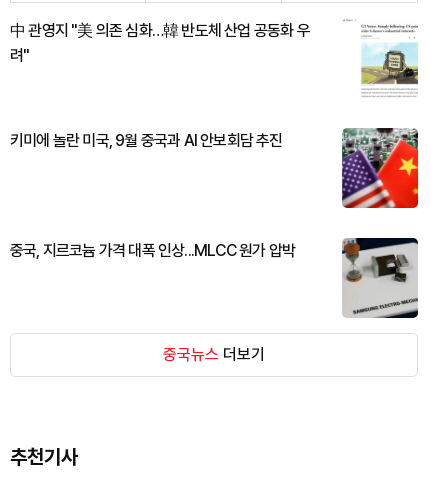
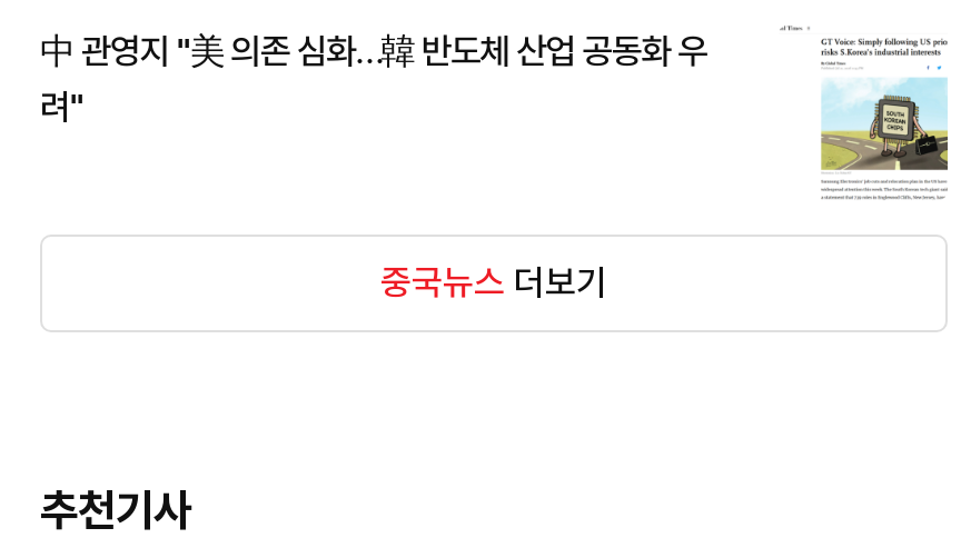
- 키미에 놀란 미국, 9월 중국과 AI 안보회담 추진

- [image]

- 중국, 지르코늄 가격 대폭 인상...MLCC 원가 압박

- [image]
